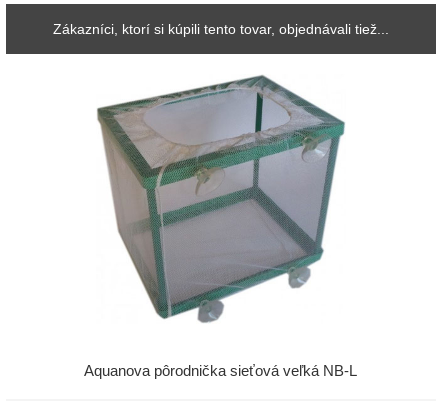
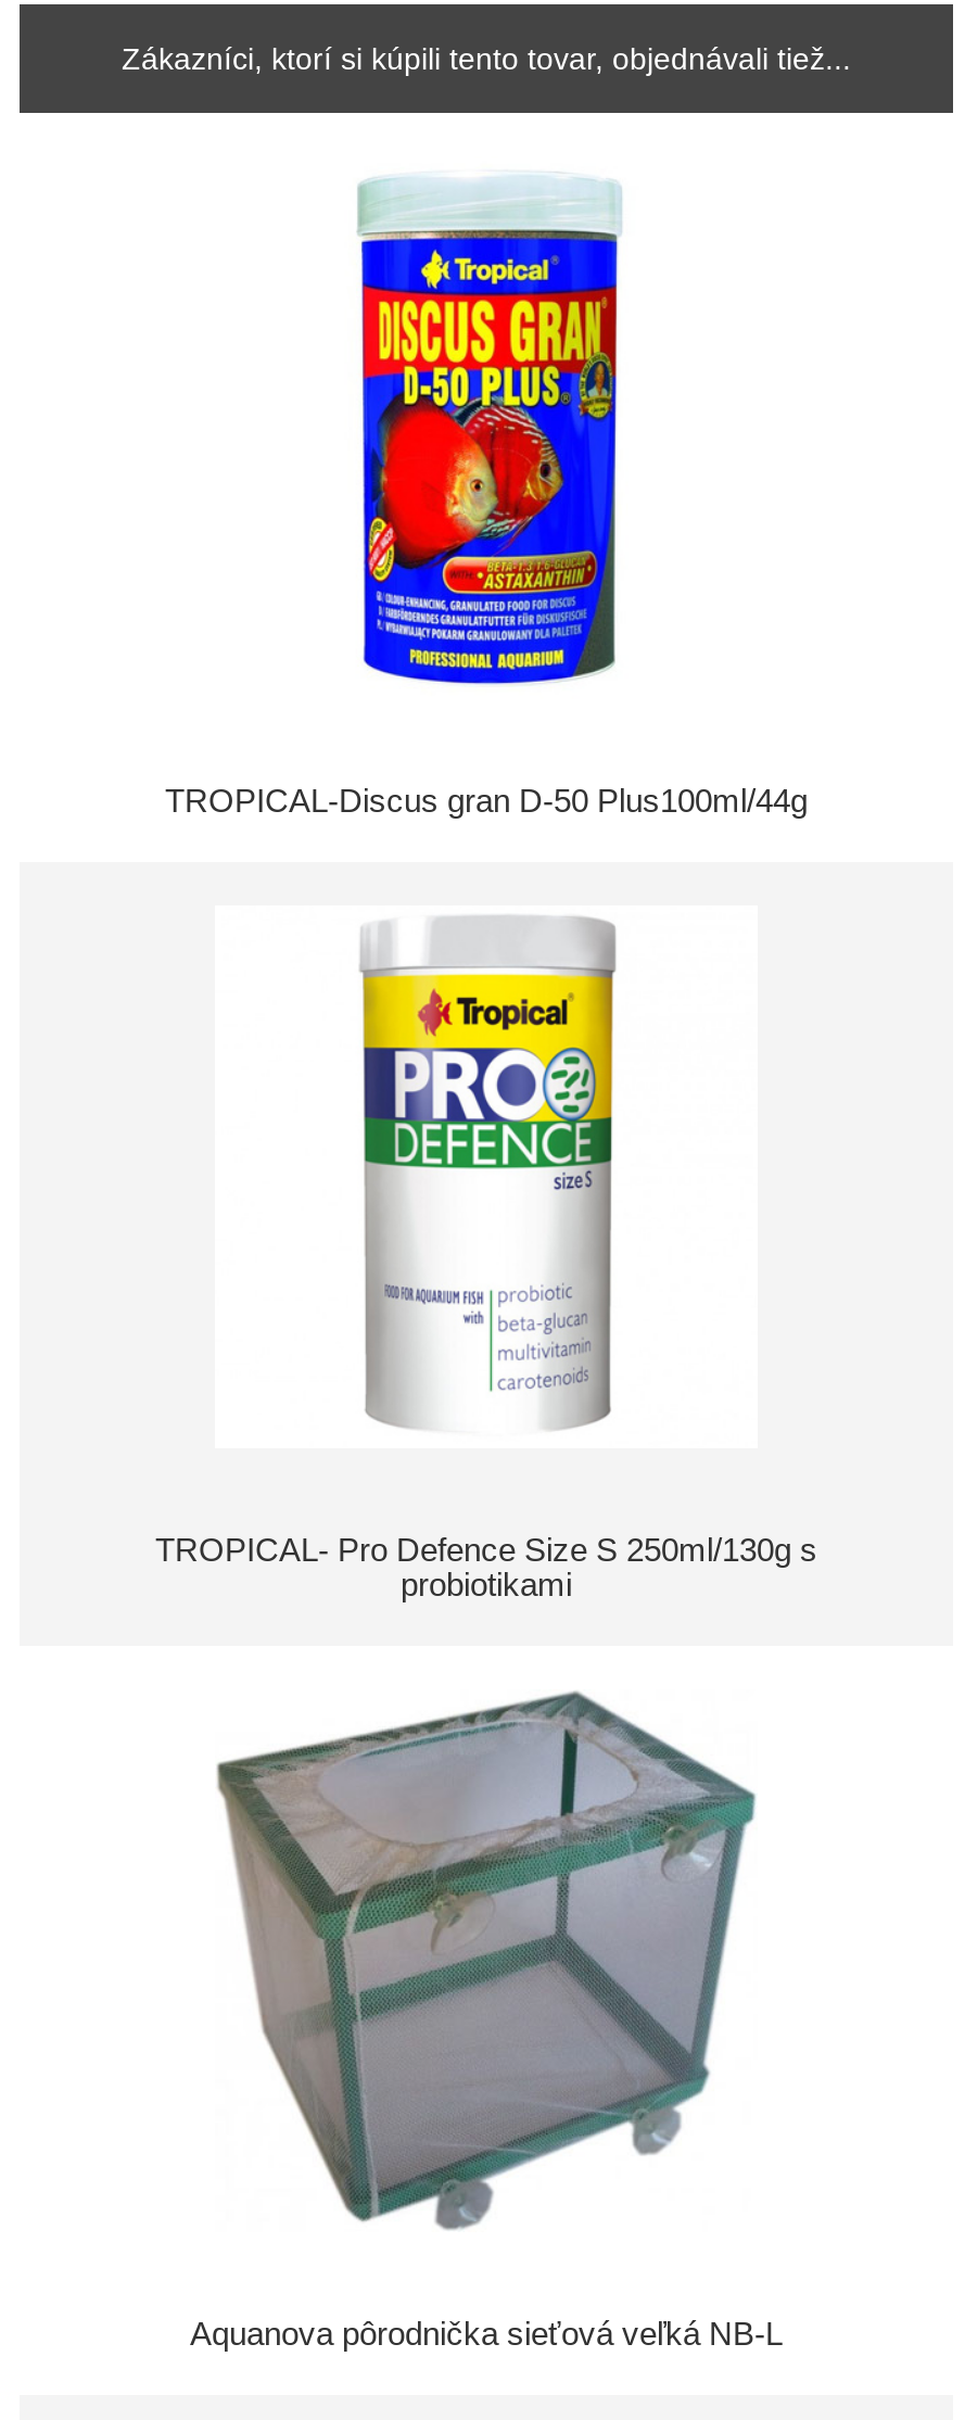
+ TROPICAL- Pro Defence Size S 250ml/130g s
+ probiotikami

+ TROPICAL-Discus gran D-50 Plus100ml/44g

+ [image]

+ [image]
